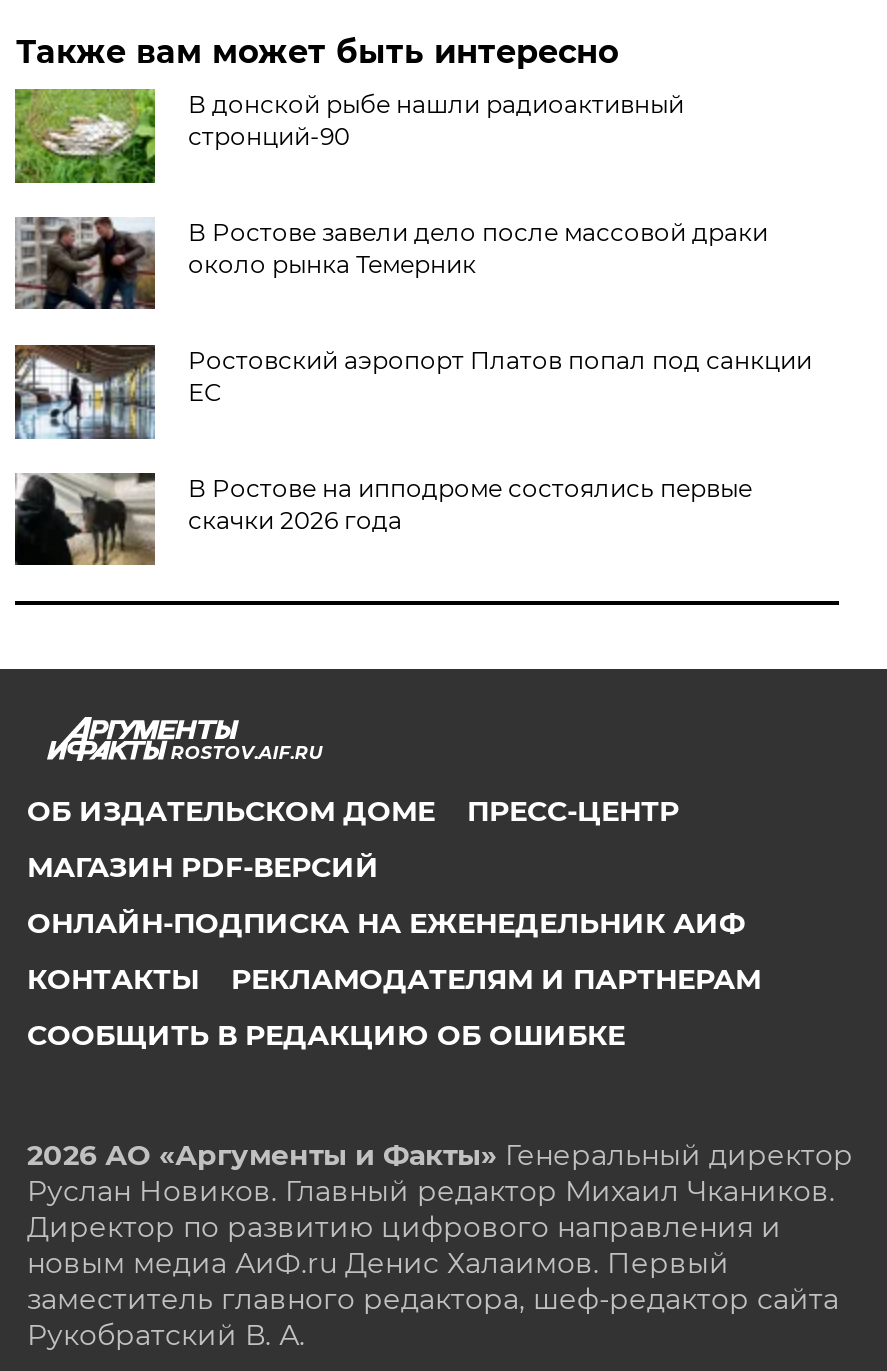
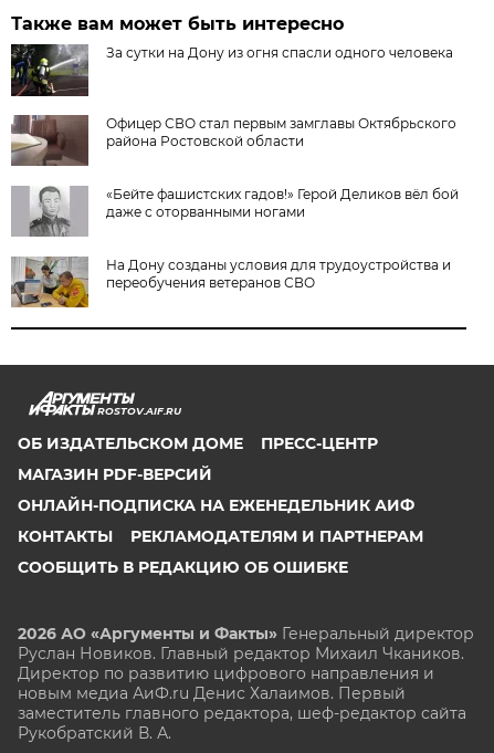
- [image]
- В донской рыбе нашли радиоактивный
- стронций-90
+ [image]
+ За сутки на Дону из огня спасли одного человека

- [image]
- В Ростове завели дело после массовой драки
- около рынка Темерник
+ [image]
+ Офицер СВО стал первым замглавы Октябрьского
+ района Ростовской области

- [image]
- Ростовский аэропорт Платов попал под санкции
- ЕС
+ [image]
+ «Бейте фашистских гадов!» Герой Деликов вёл бой
+ даже с оторванными ногами

- [image]
- В Ростове на ипподроме состоялись первые
- скачки 2026 года
+ [image]
+ На Дону созданы условия для трудоустройства и
+ переобучения ветеранов СВО
